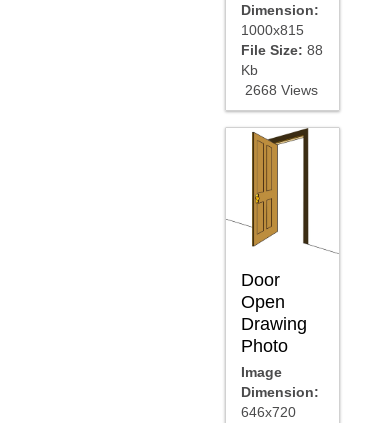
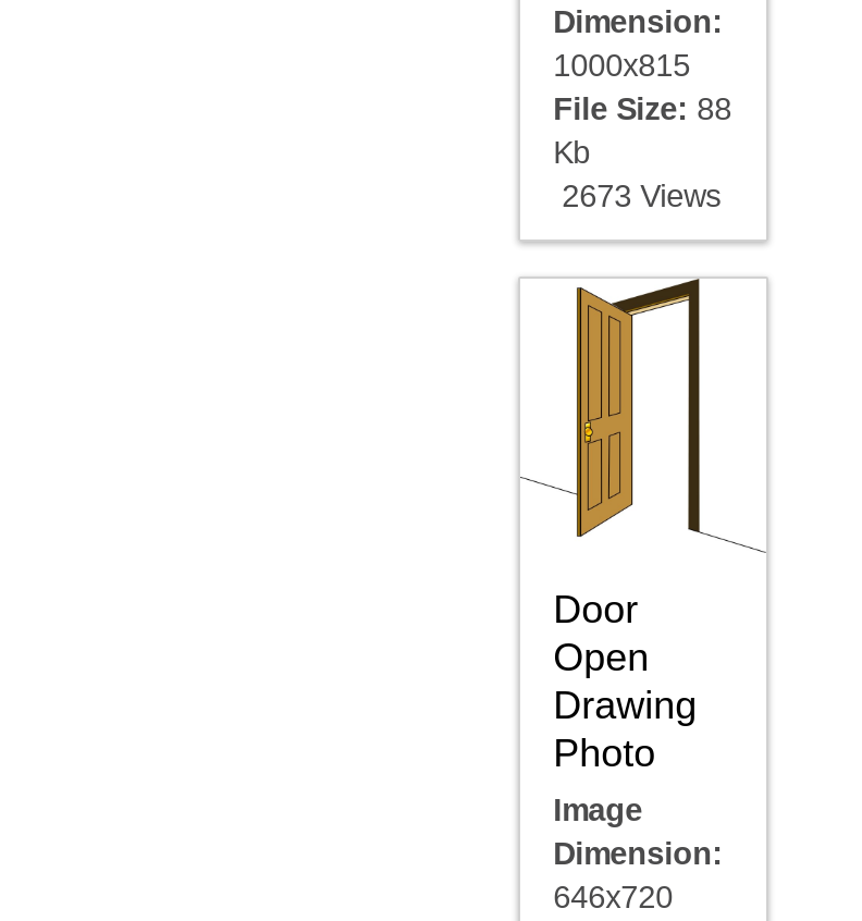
- 2668 Views
+ 2673 Views
